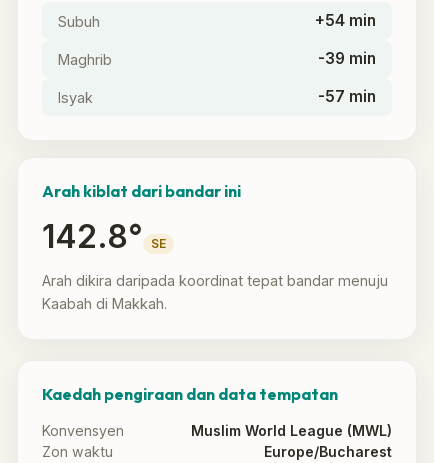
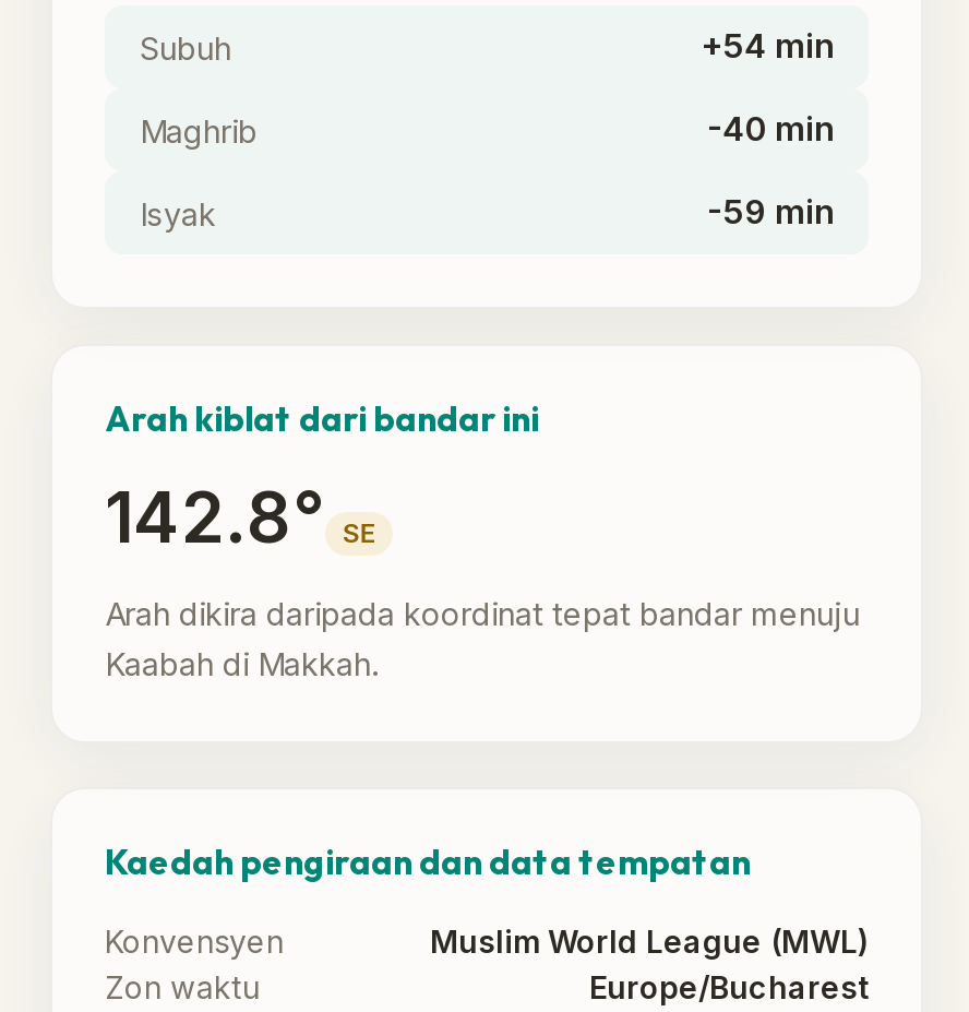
- -39 min
+ -40 min

- -57 min
+ -59 min
